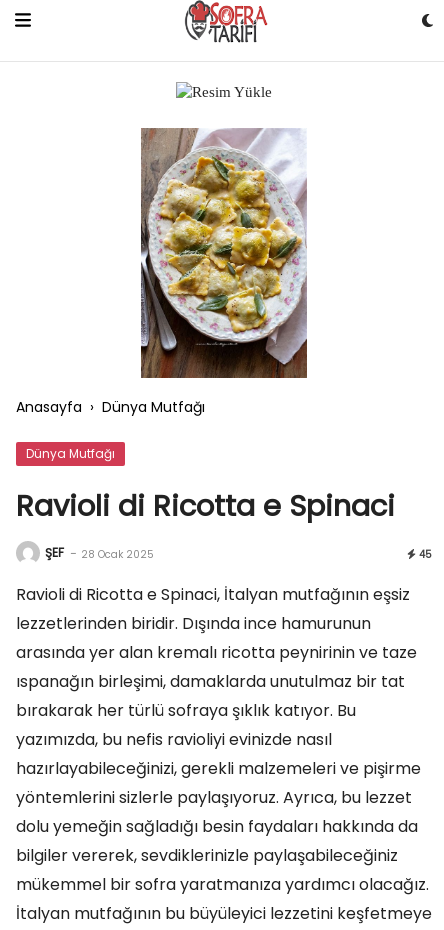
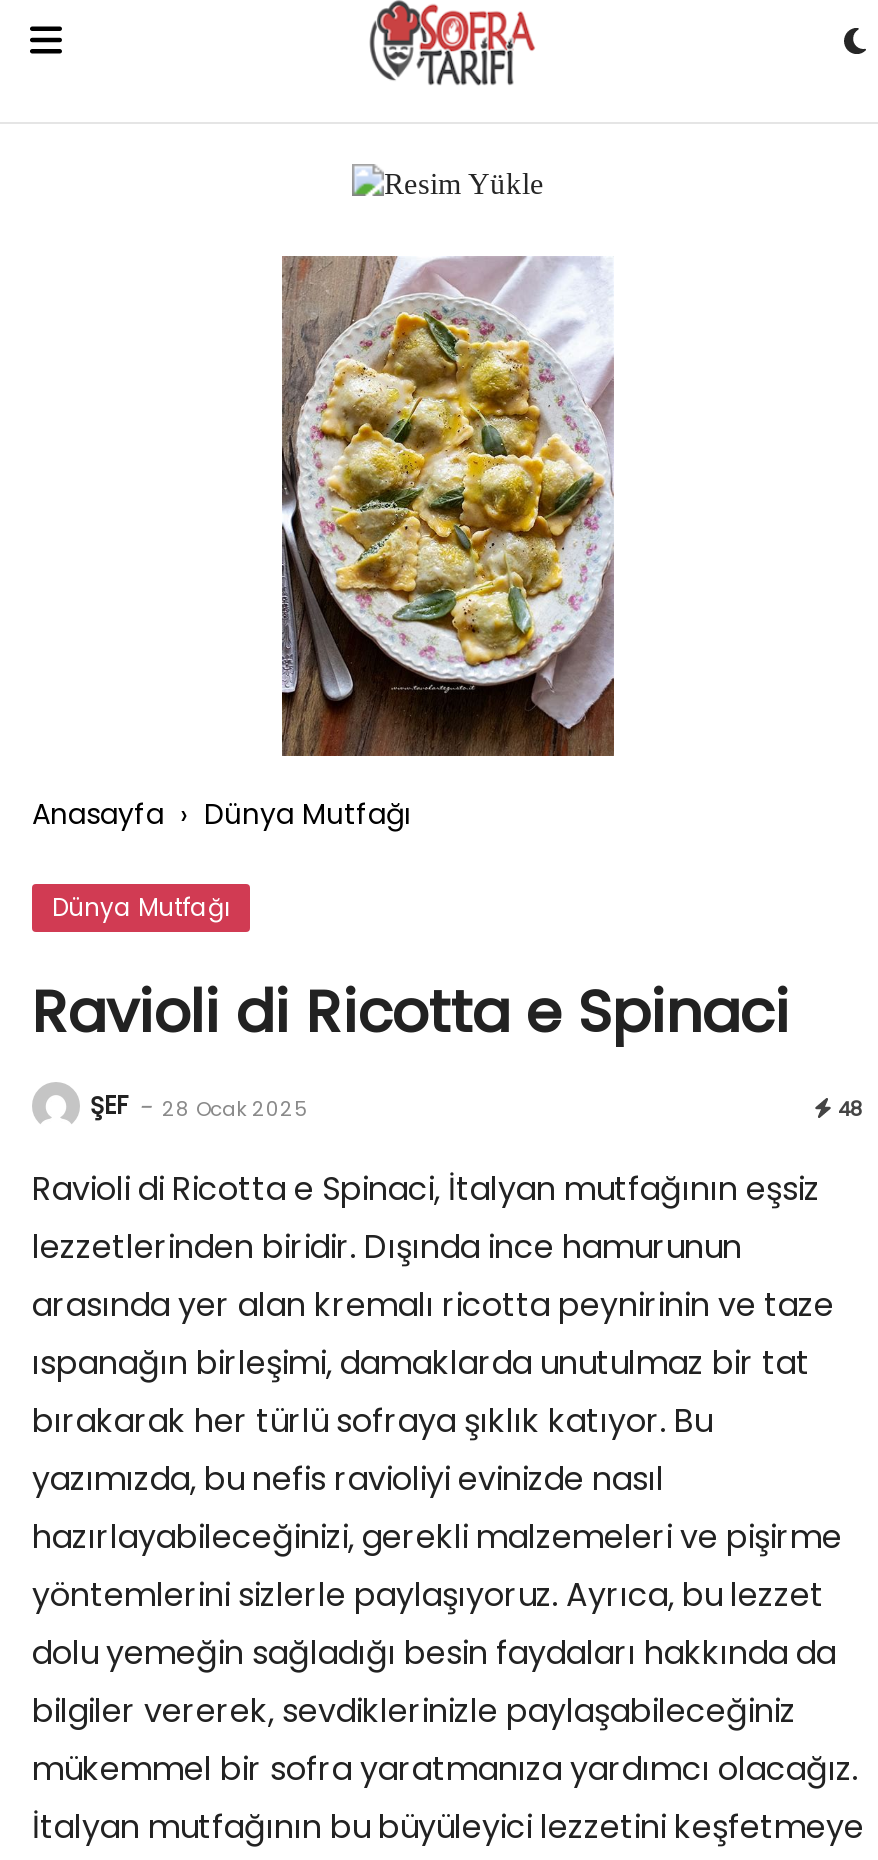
- 45
+ 48
